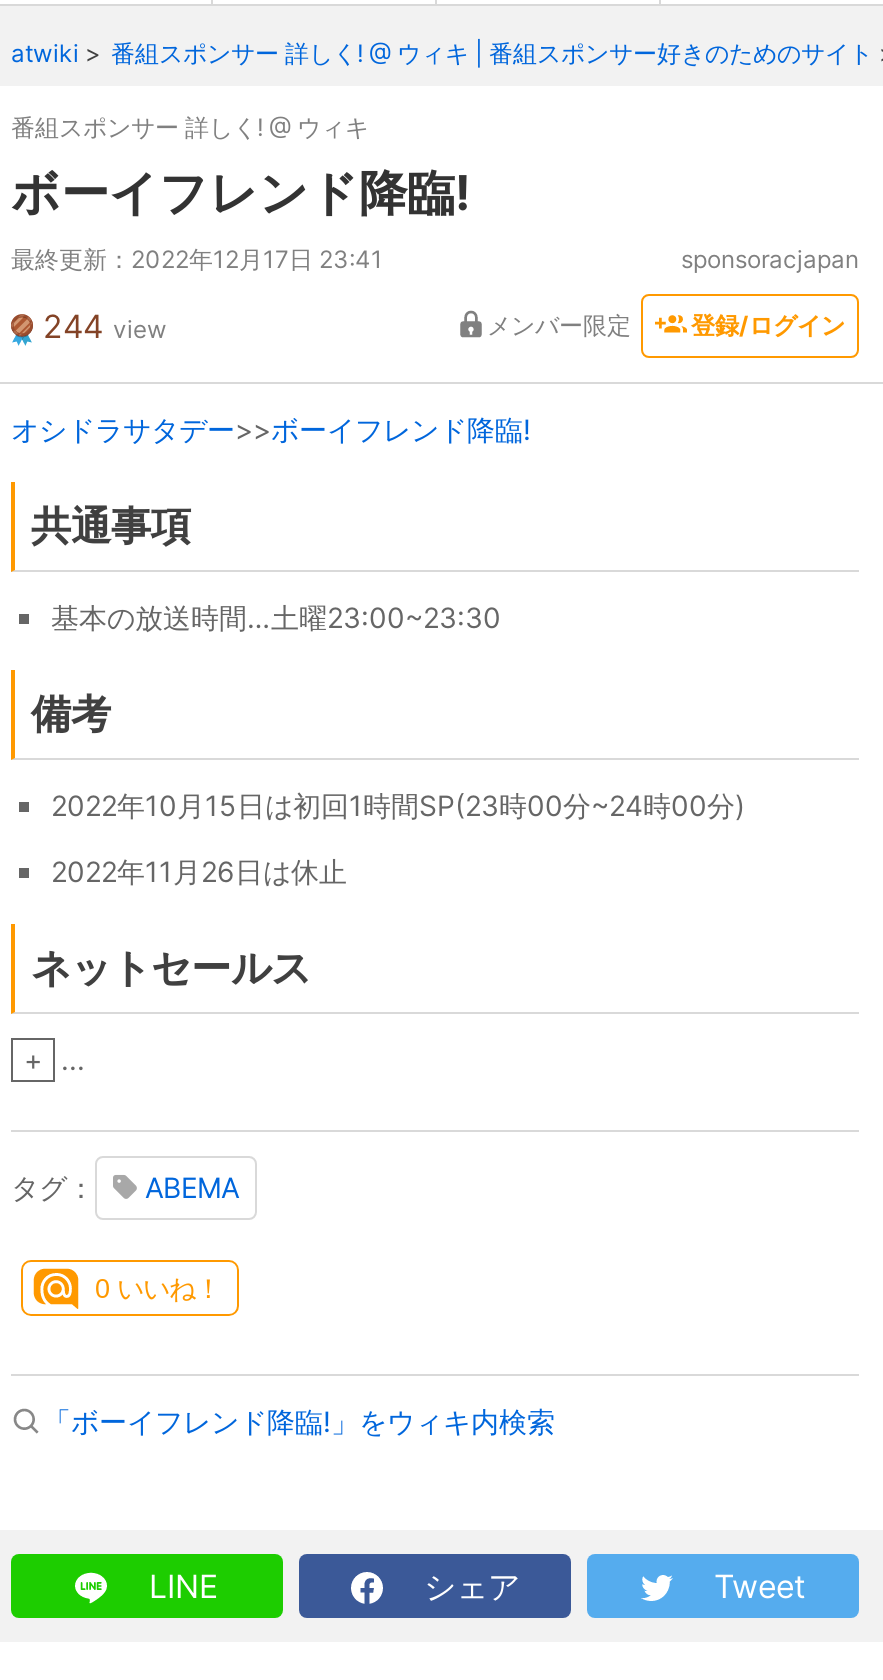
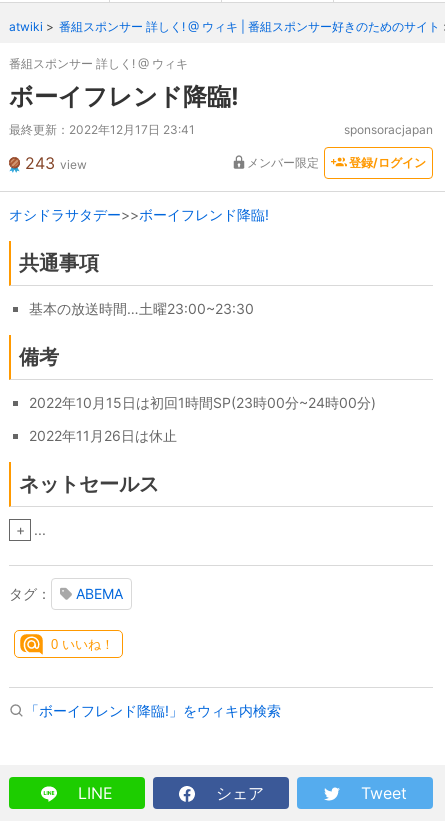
- 244 view
+ 243 view
